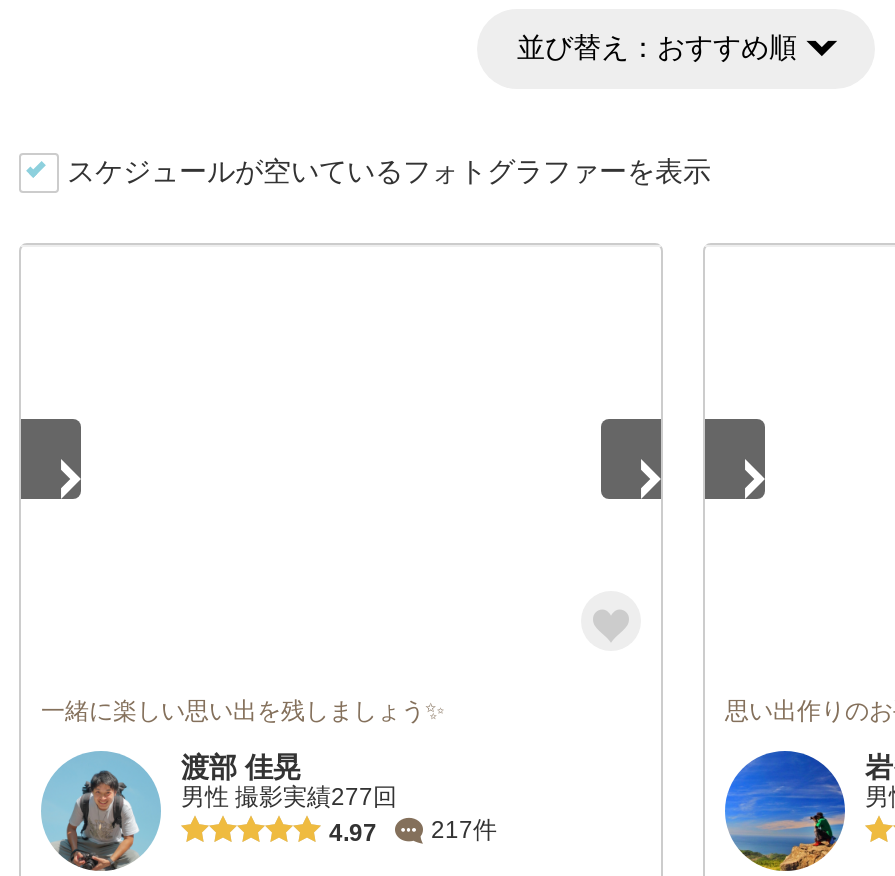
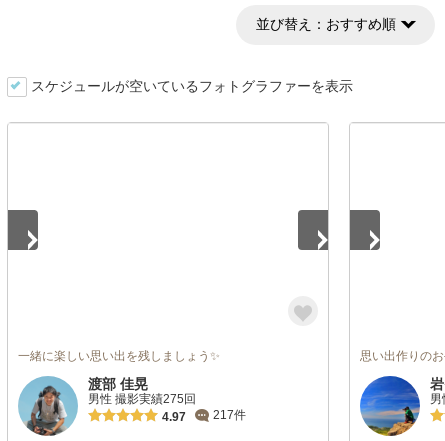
- 男性 撮影実績277回
+ 男性 撮影実績275回
